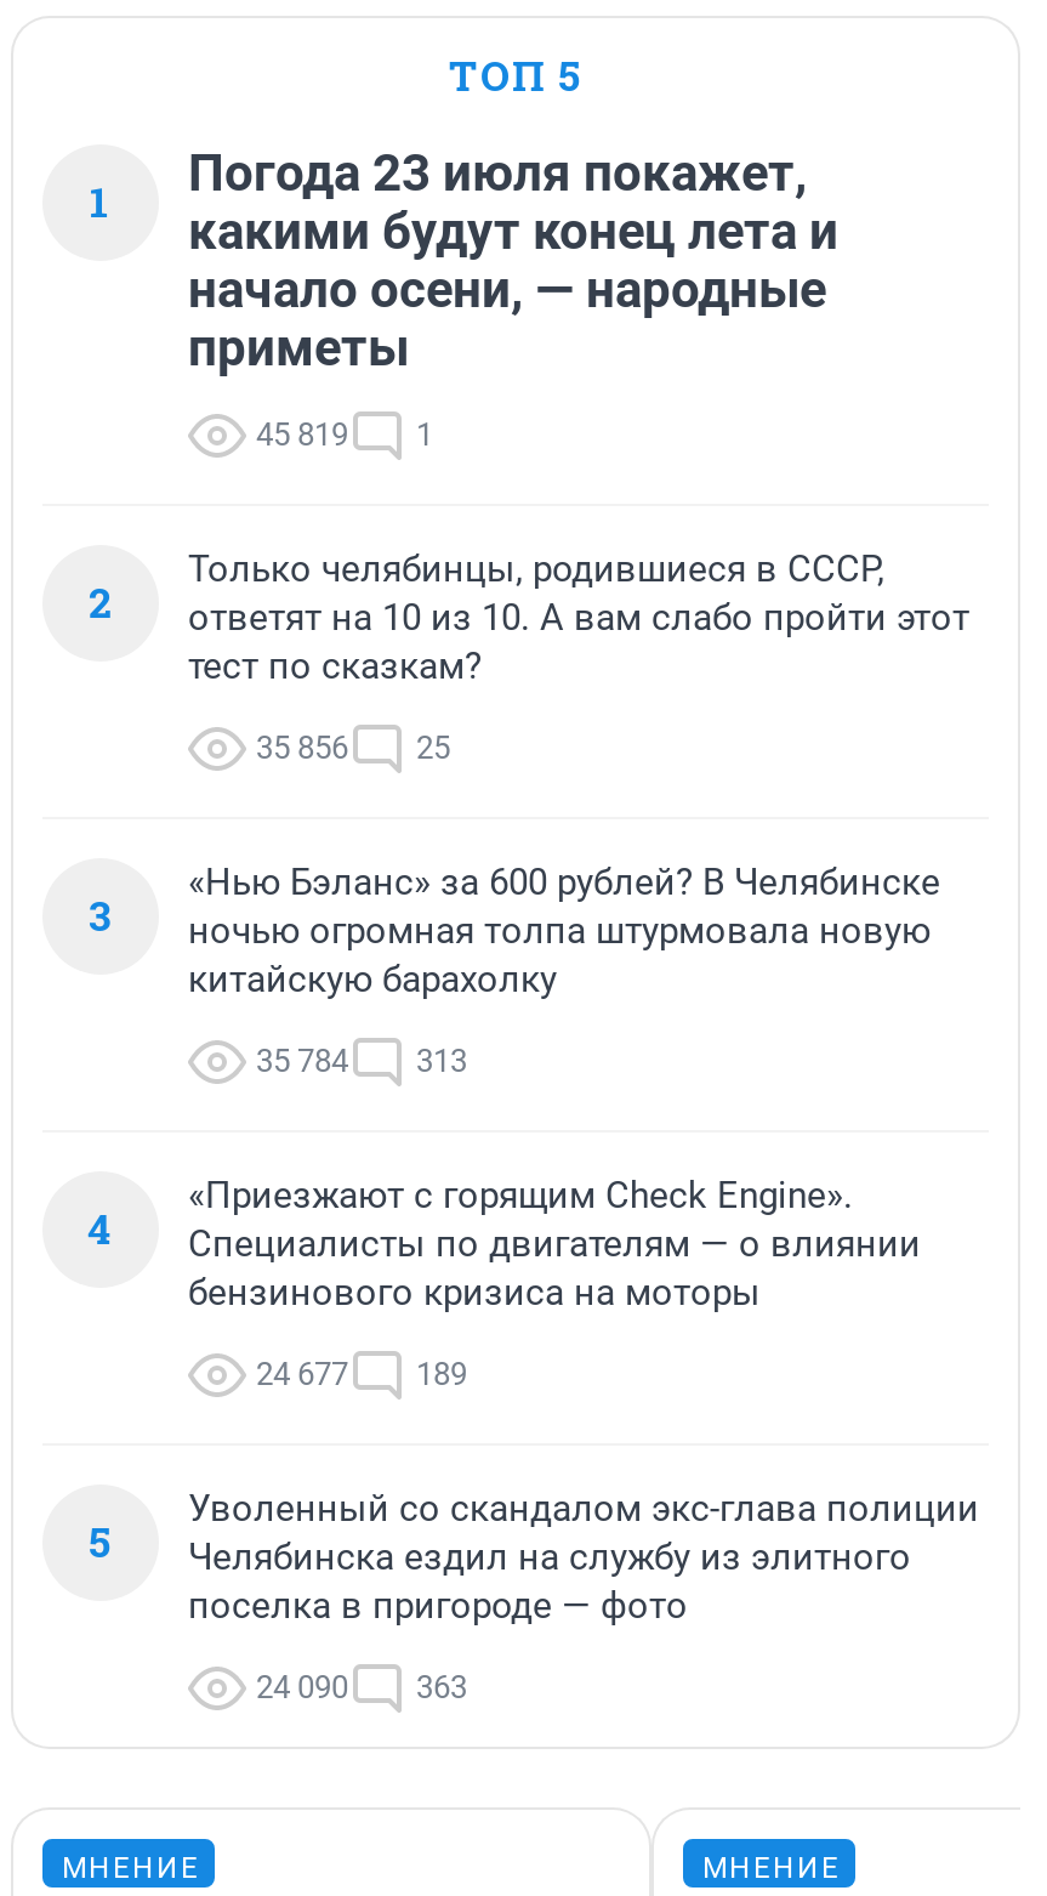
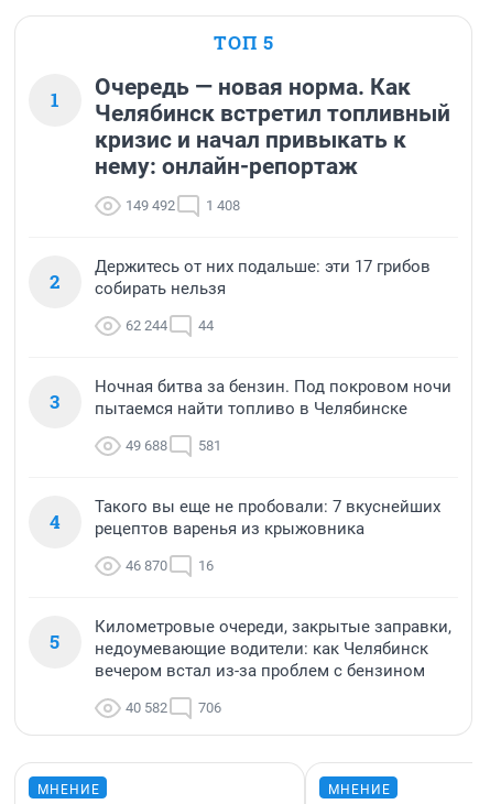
- Погода 23 июля покажет,
- какими будут конец лета и
- начало осени, — народные
- приметы
+ Очередь — новая норма. Как
+ Челябинск встретил топливный
+ кризис и начал привыкать к
+ нему: онлайн-репортаж

- 45 819
- 1
+ 149 492
+ 1 408

- Только челябинцы, родившиеся в СССР,
- ответят на 10 из 10. А вам слабо пройти этот
- тест по сказкам?
+ Держитесь от них подальше: эти 17 грибов
+ собирать нельзя

- 35 856
- 25
+ 62 244
+ 44

- «Нью Бэланс» за 600 рублей? В Челябинске
- ночью огромная толпа штурмовала новую
- китайскую барахолку
+ Ночная битва за бензин. Под покровом ночи
+ пытаемся найти топливо в Челябинске

- 35 784
- 313
+ 49 688
+ 581

- «Приезжают с горящим Check Engine».
- Специалисты по двигателям — о влиянии
- бензинового кризиса на моторы
+ Такого вы еще не пробовали: 7 вкуснейших
+ рецептов варенья из крыжовника

- 24 677
- 189
+ 46 870
+ 16

- Уволенный со скандалом экс-глава полиции
- Челябинска ездил на службу из элитного
- поселка в пригороде — фото
+ Километровые очереди, закрытые заправки,
+ недоумевающие водители: как Челябинск
+ вечером встал из-за проблем с бензином

- 24 090
- 363
+ 40 582
+ 706
